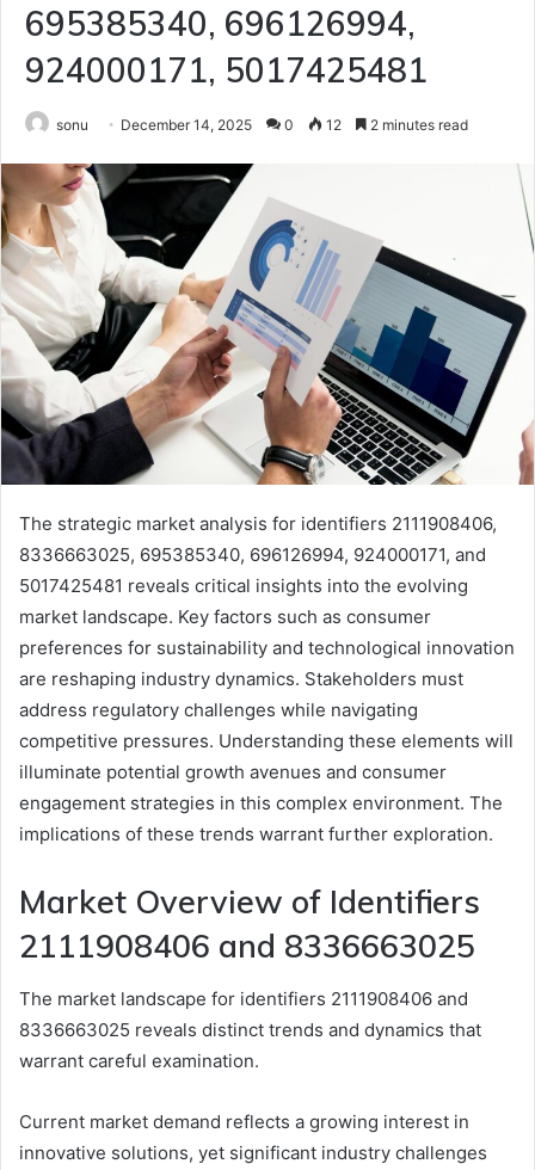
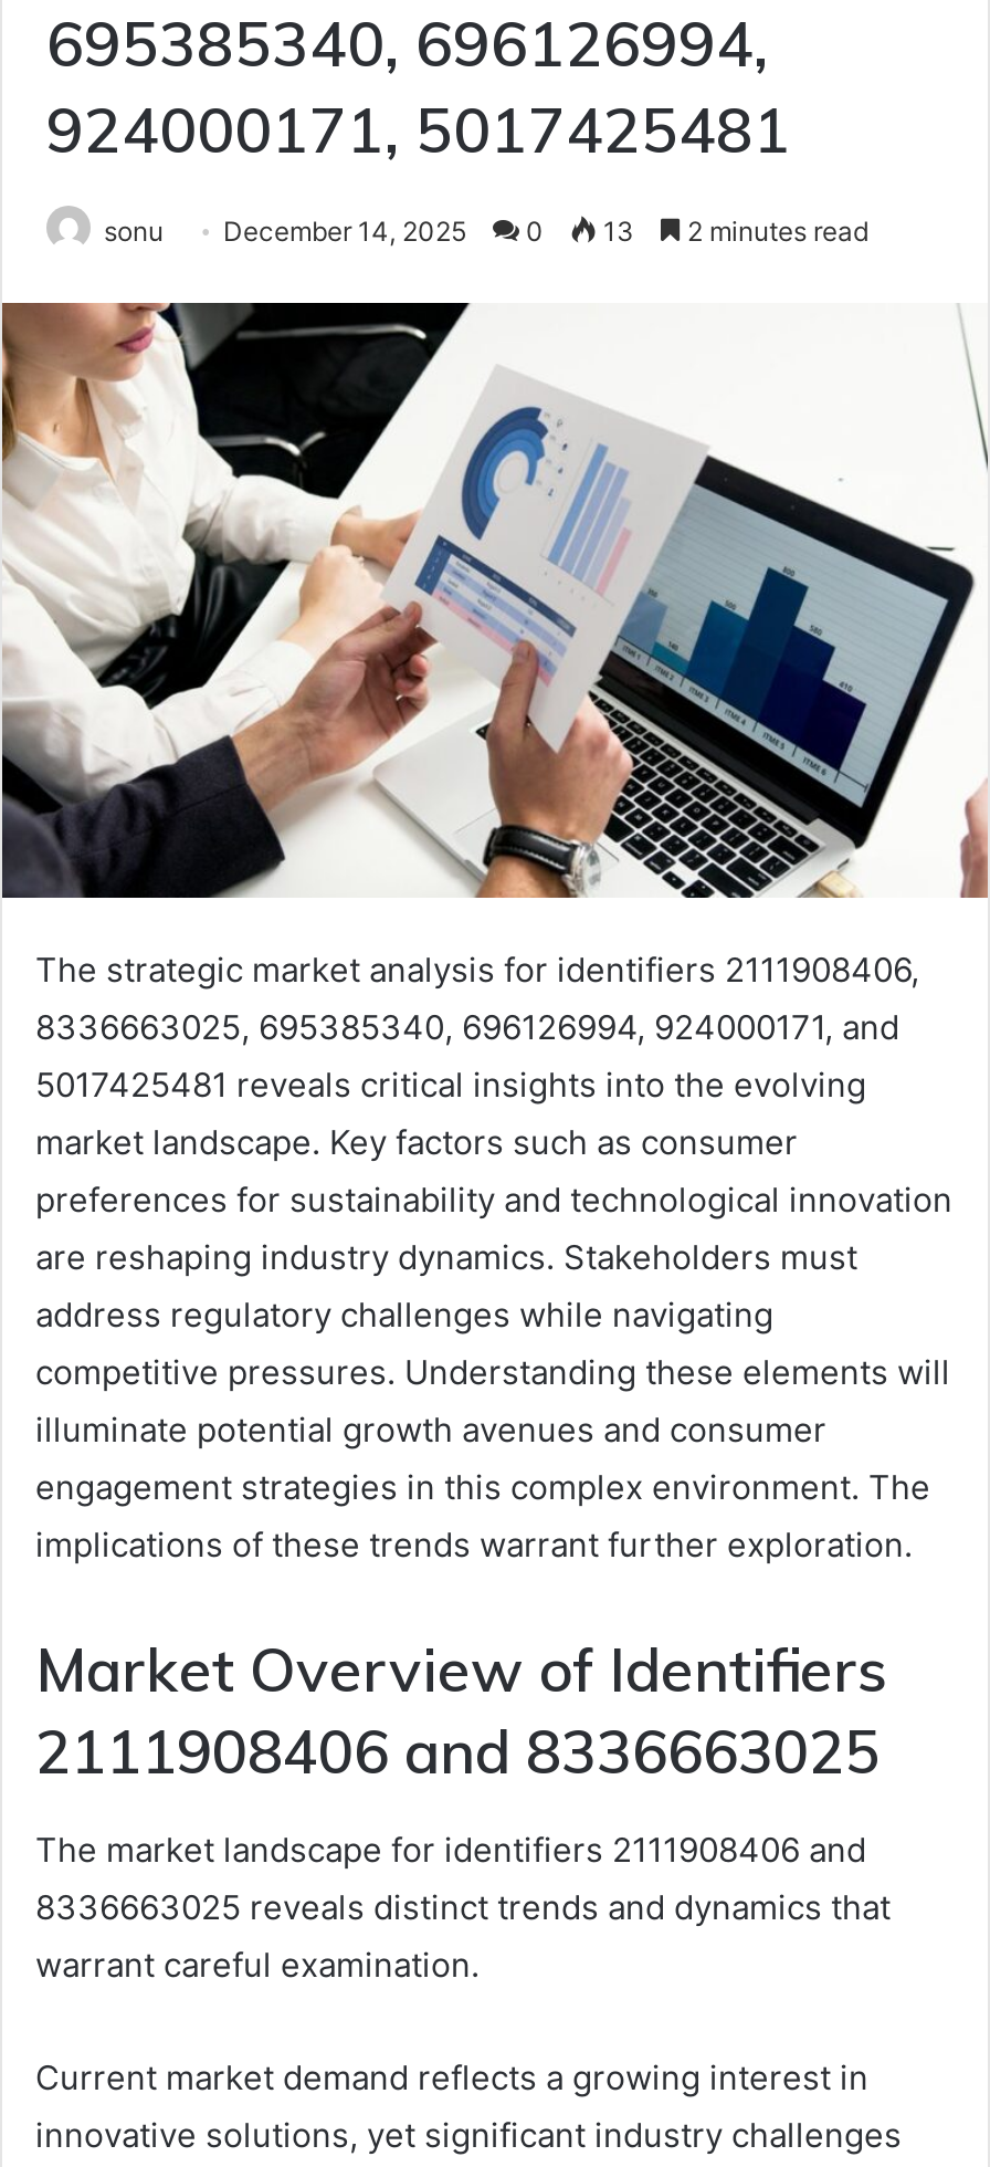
- sonu December 14, 2025 0 12 2 minutes read
+ sonu December 14, 2025 0 13 2 minutes read
